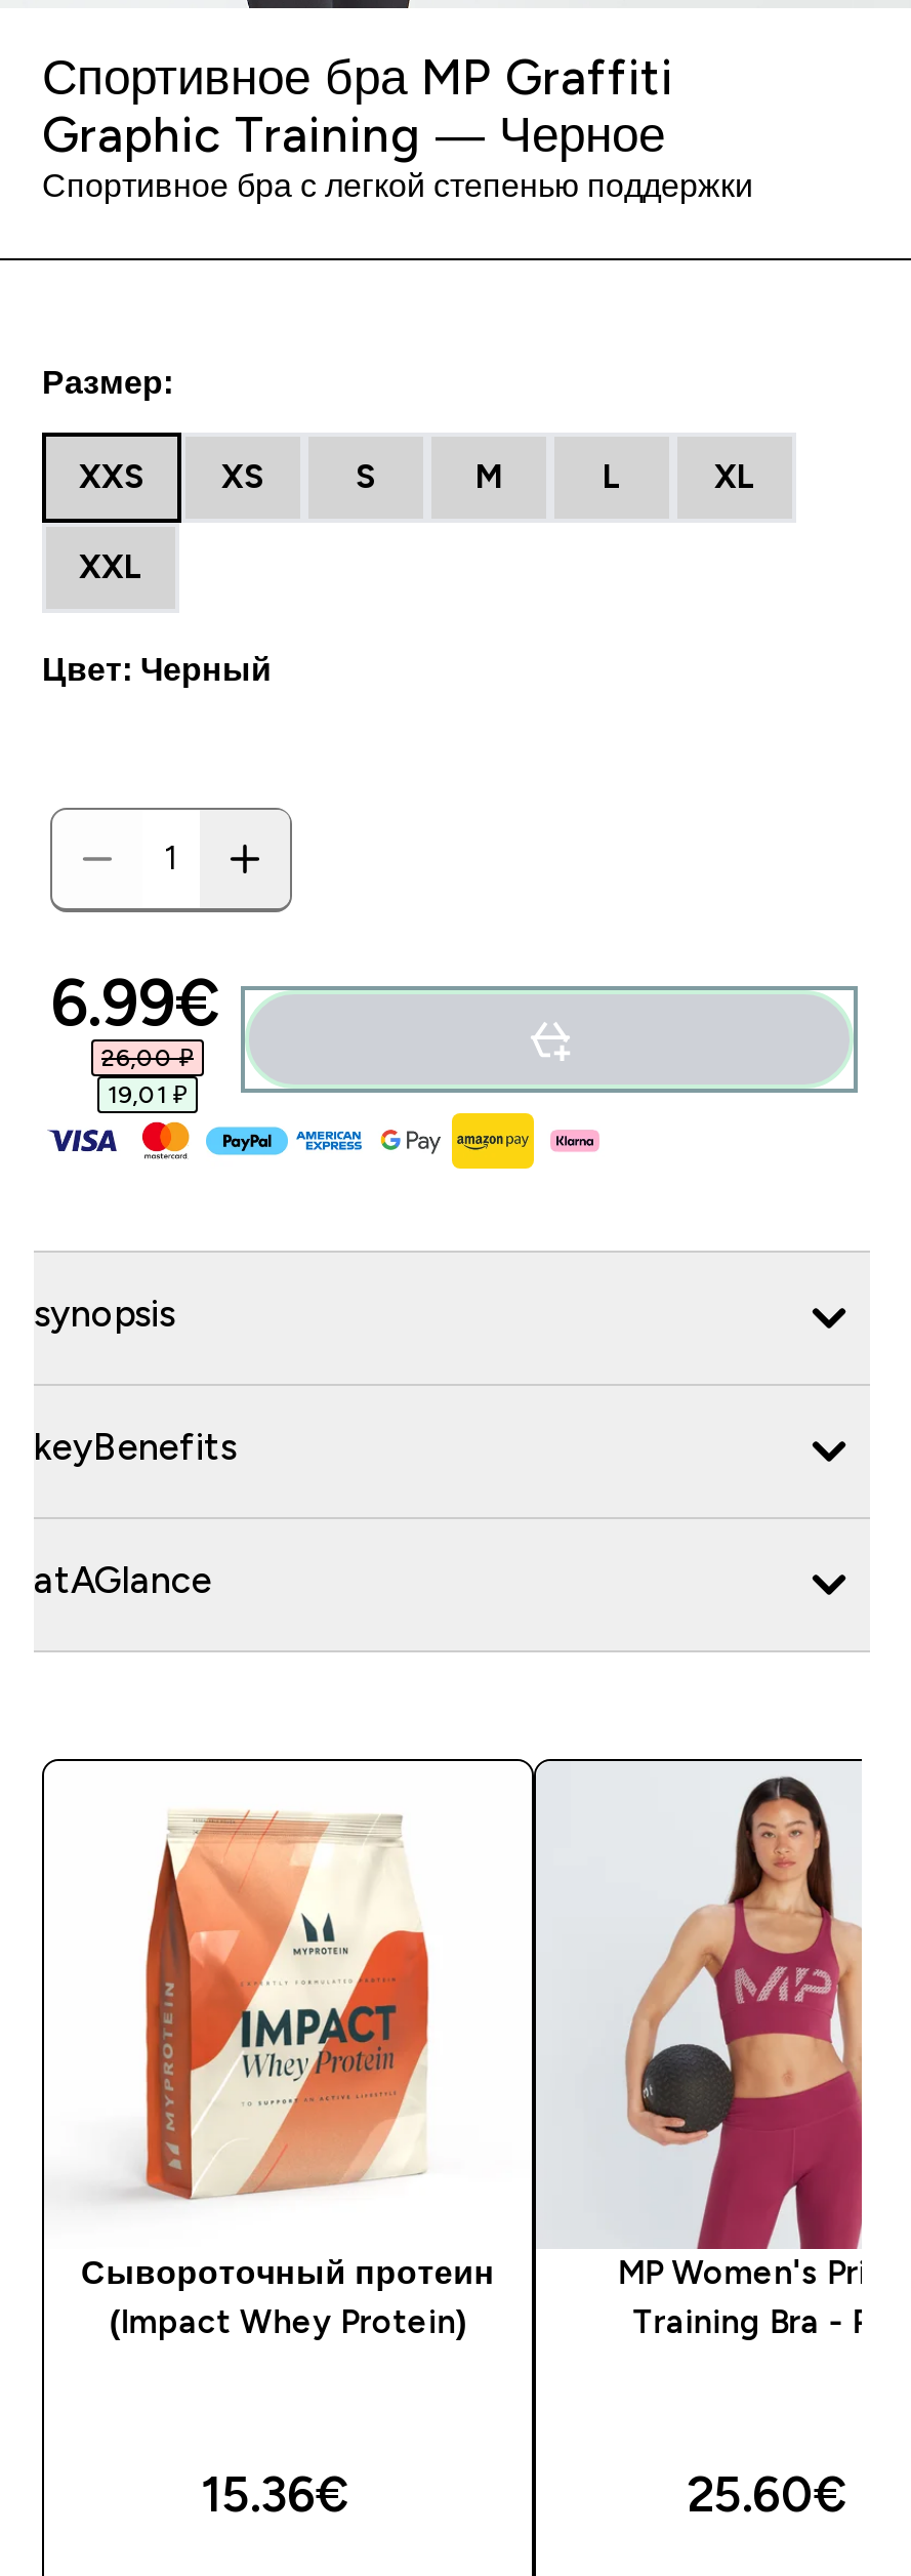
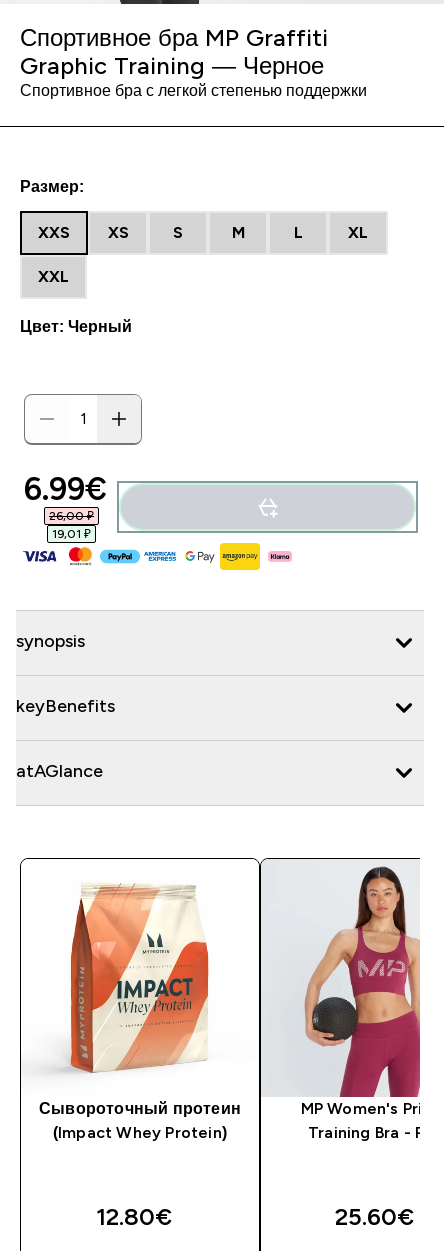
- 15.36€
+ 12.80€
